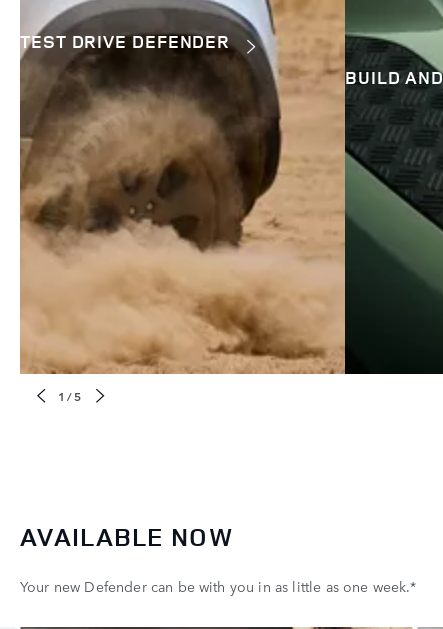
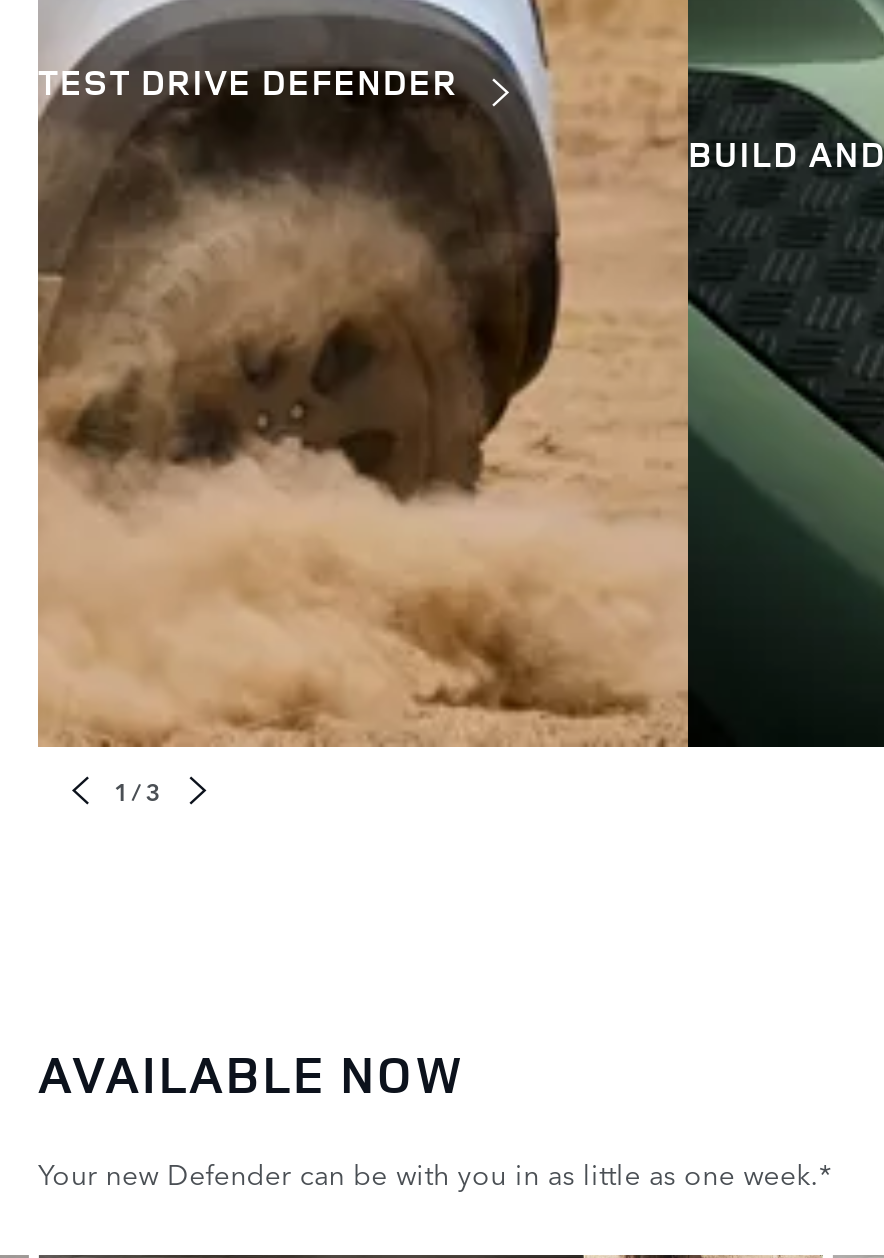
- 1/5
+ 1/3
